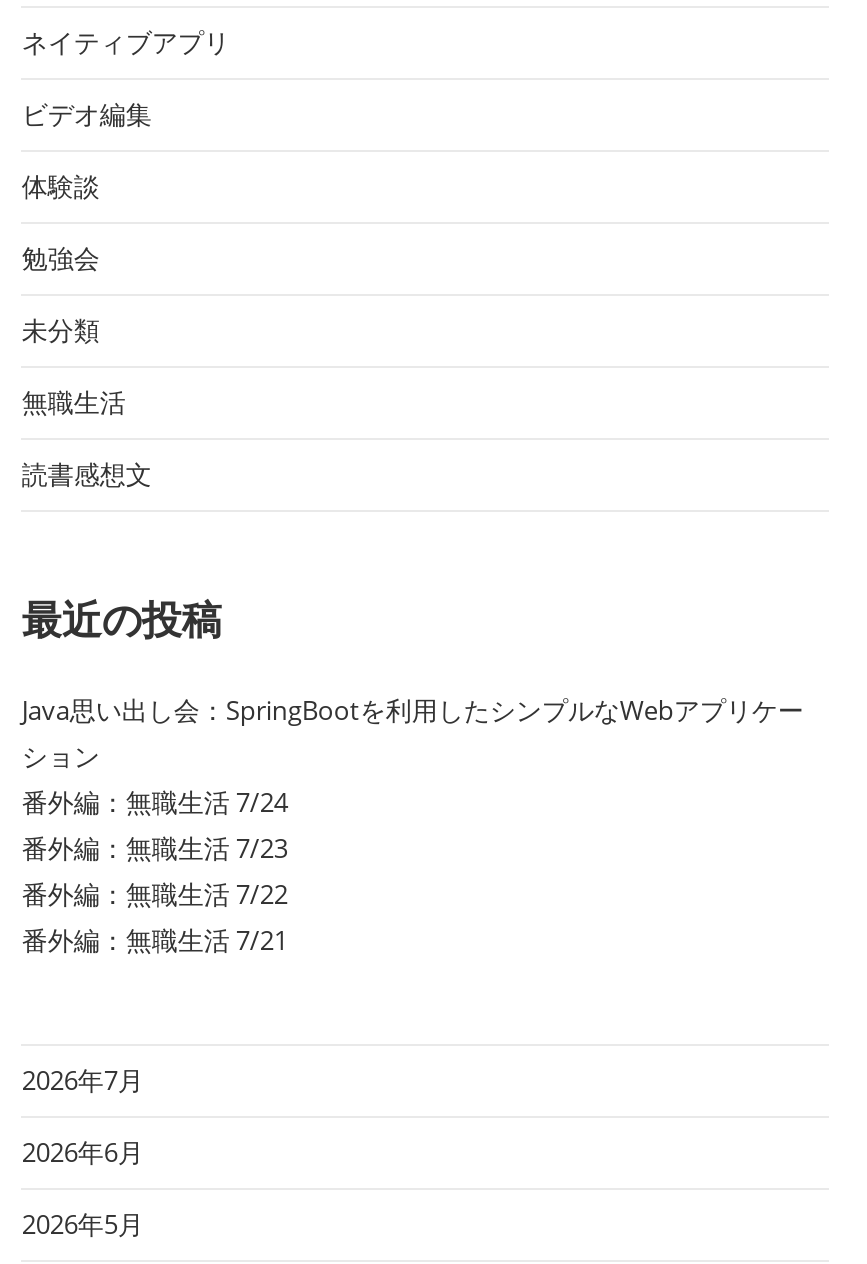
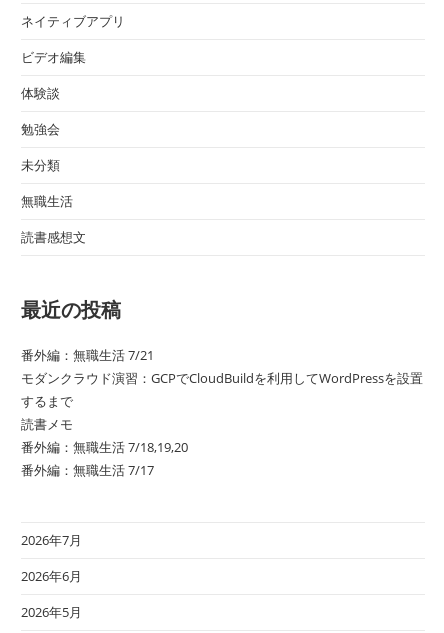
- Java思い出し会：SpringBootを利用したシンプルなWebアプリケー
- ション
- 番外編：無職生活 7/24
- 番外編：無職生活 7/23
- 番外編：無職生活 7/22

moved up: 番外編：無職生活 7/21

+ モダンクラウド演習：GCPでCloudBuildを利用してWordPressを設置
+ するまで
+ 読書メモ
+ 番外編：無職生活 7/18,19,20
+ 番外編：無職生活 7/17
